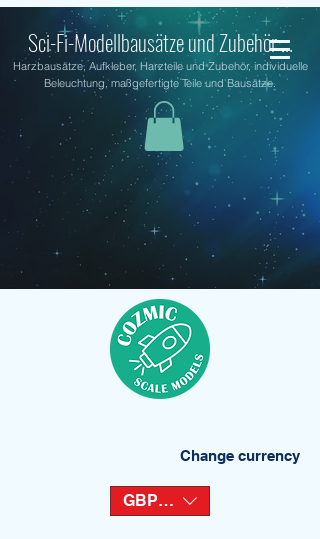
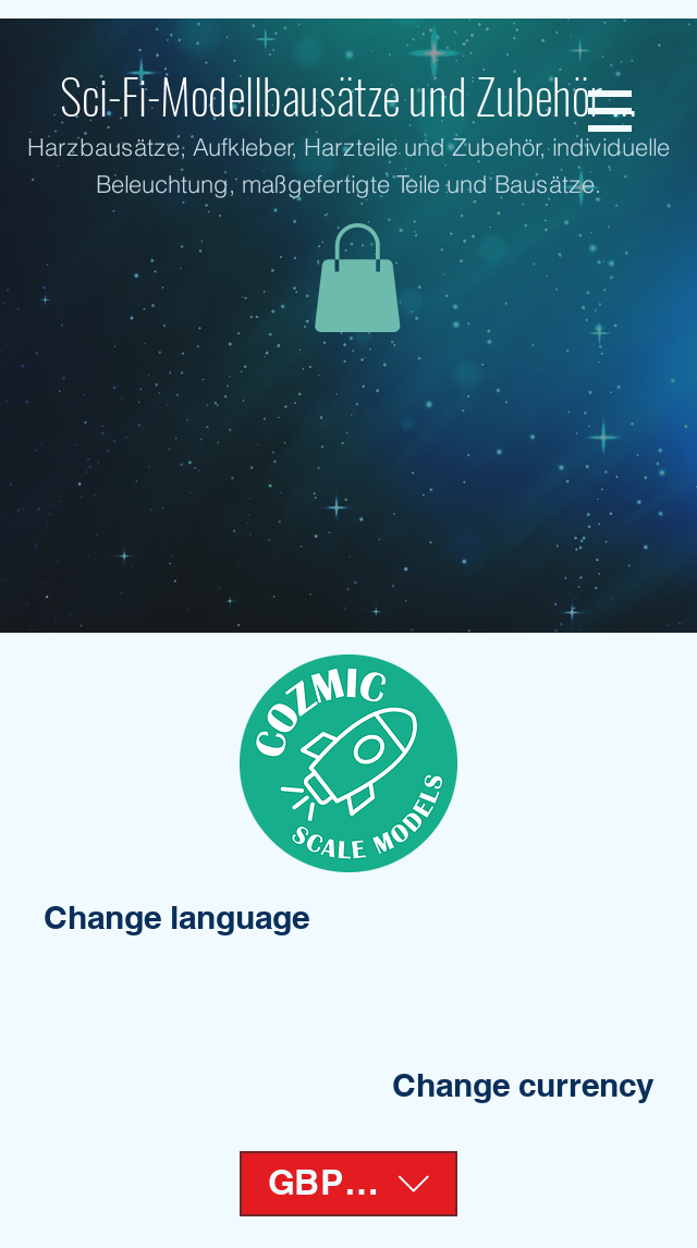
+ Change language
